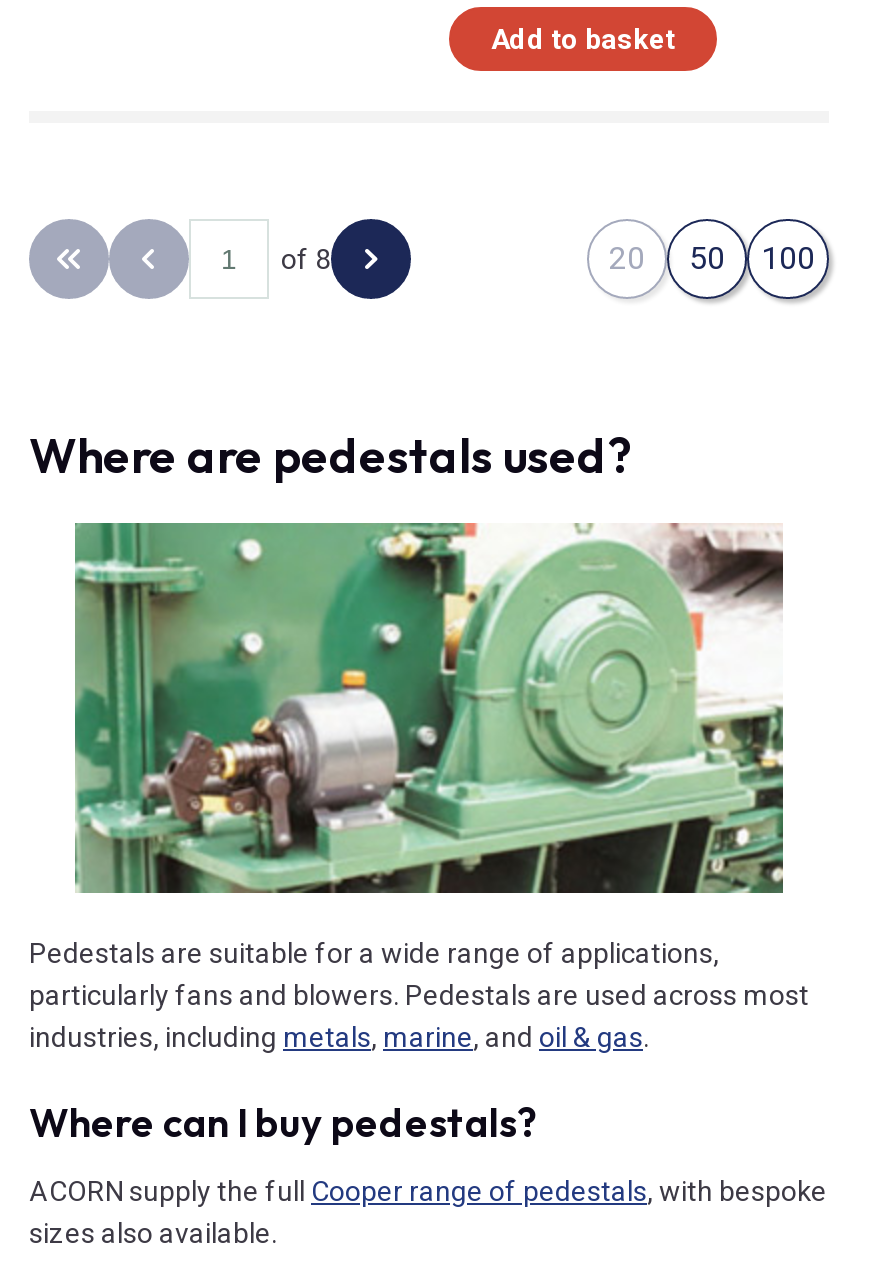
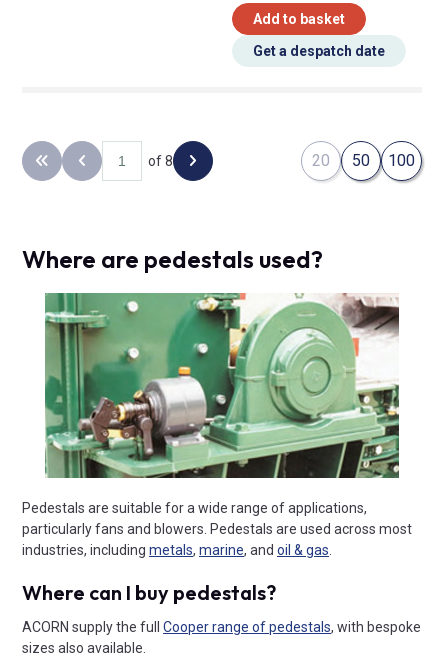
+ Get a despatch date
